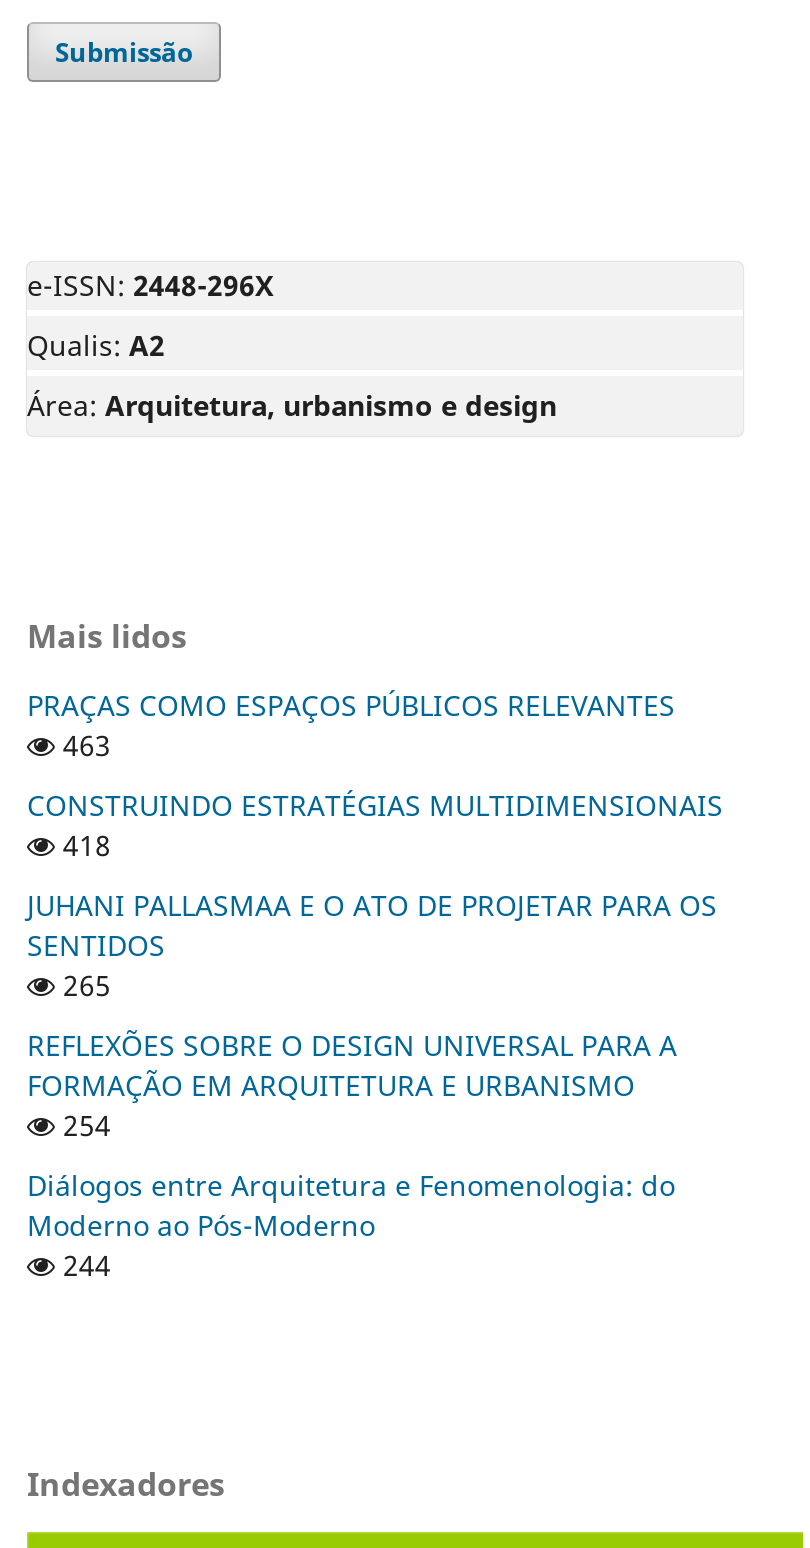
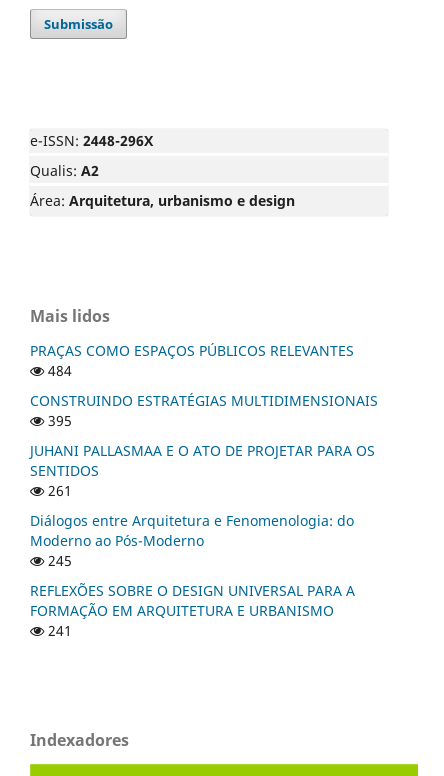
- 463
+ 484

- 418
+ 395

- 265
- 254
+ 261

moved down: REFLEXÕES SOBRE O DESIGN UNIVERSAL PARA A | FORMAÇÃO EM ARQUITETURA E URBANISMO

moved up: Diálogos entre Arquitetura e Fenomenologia: do | Moderno ao Pós-Moderno

- 244
+ 245
+ 241
